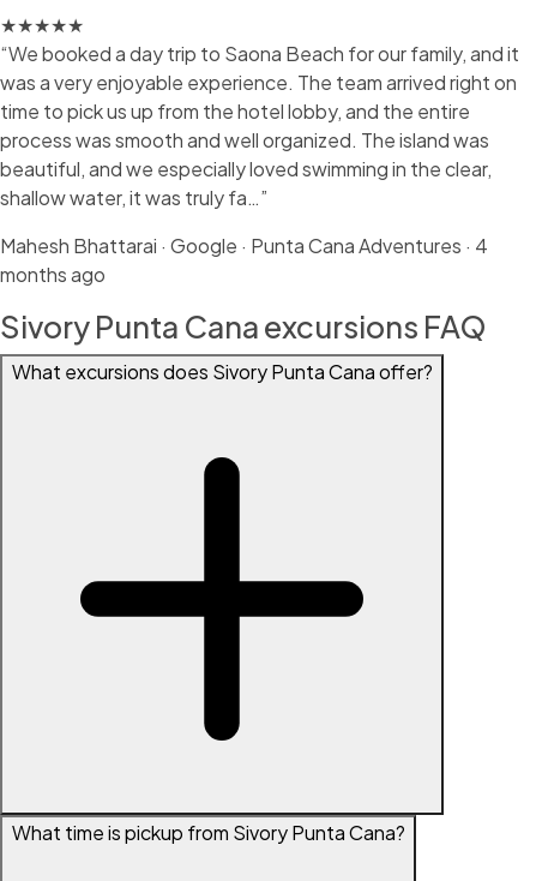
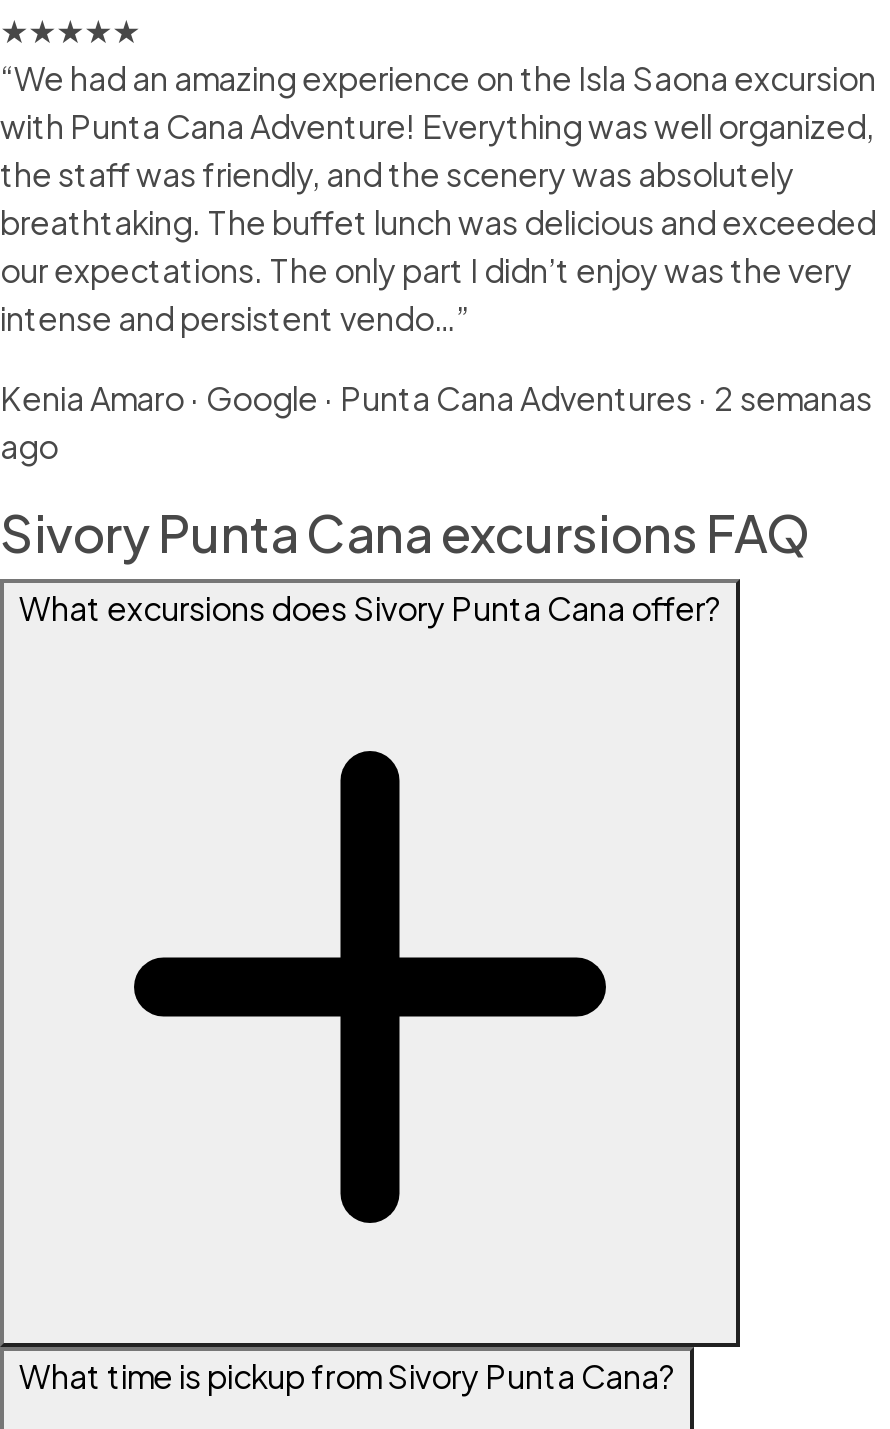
- “We booked a day trip to Saona Beach for our family, and it
- was a very enjoyable experience. The team arrived right on
- time to pick us up from the hotel lobby, and the entire
- process was smooth and well organized. The island was
- beautiful, and we especially loved swimming in the clear,
- shallow water, it was truly fa…”
+ “We had an amazing experience on the Isla Saona excursion
+ with Punta Cana Adventure! Everything was well organized,
+ the staff was friendly, and the scenery was absolutely
+ breathtaking. The buffet lunch was delicious and exceeded
+ our expectations. The only part I didn’t enjoy was the very
+ intense and persistent vendo…”

- Mahesh Bhattarai · Google · Punta Cana Adventures · 4
- months ago
+ Kenia Amaro · Google · Punta Cana Adventures · 2 semanas
+ ago
